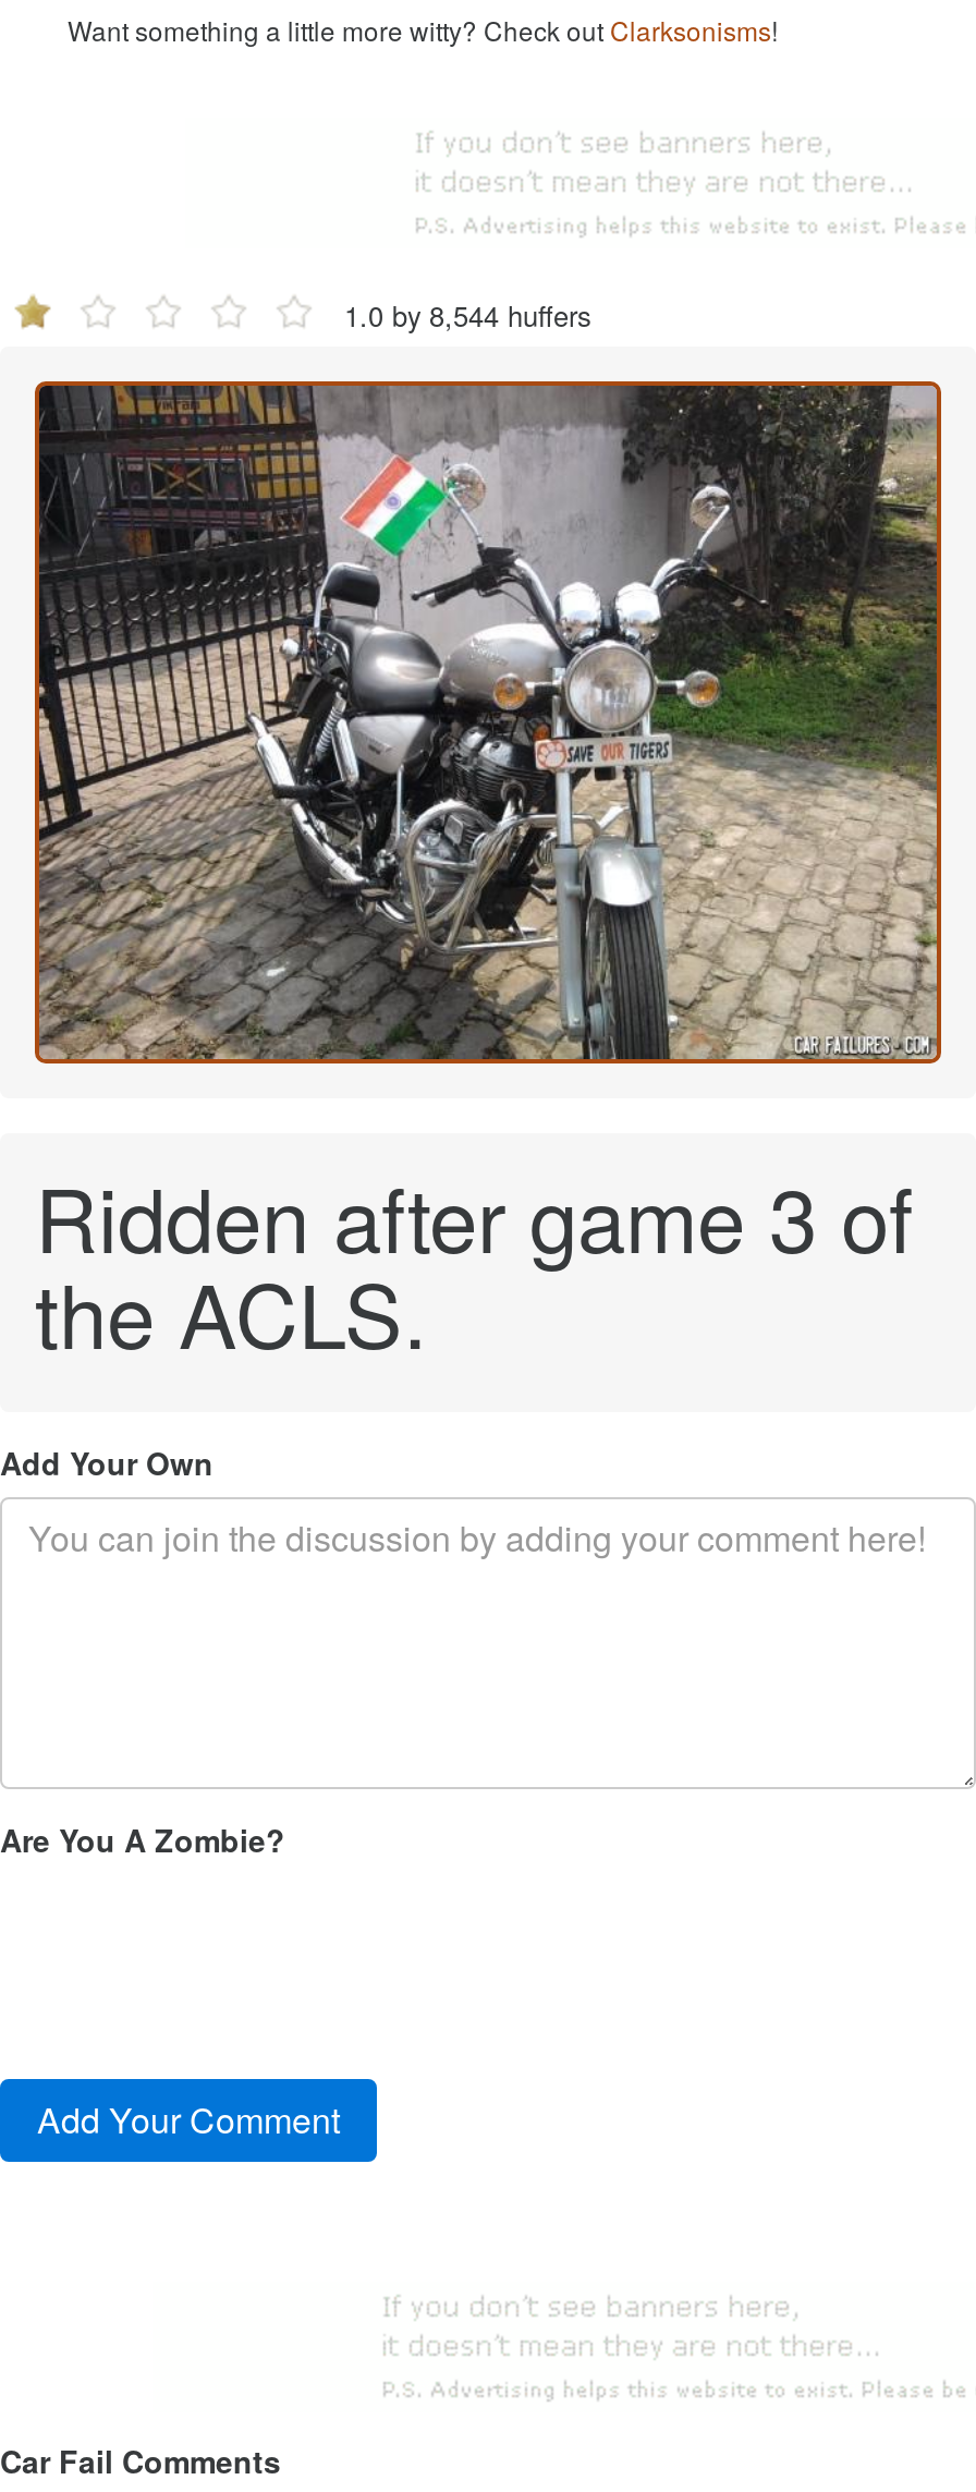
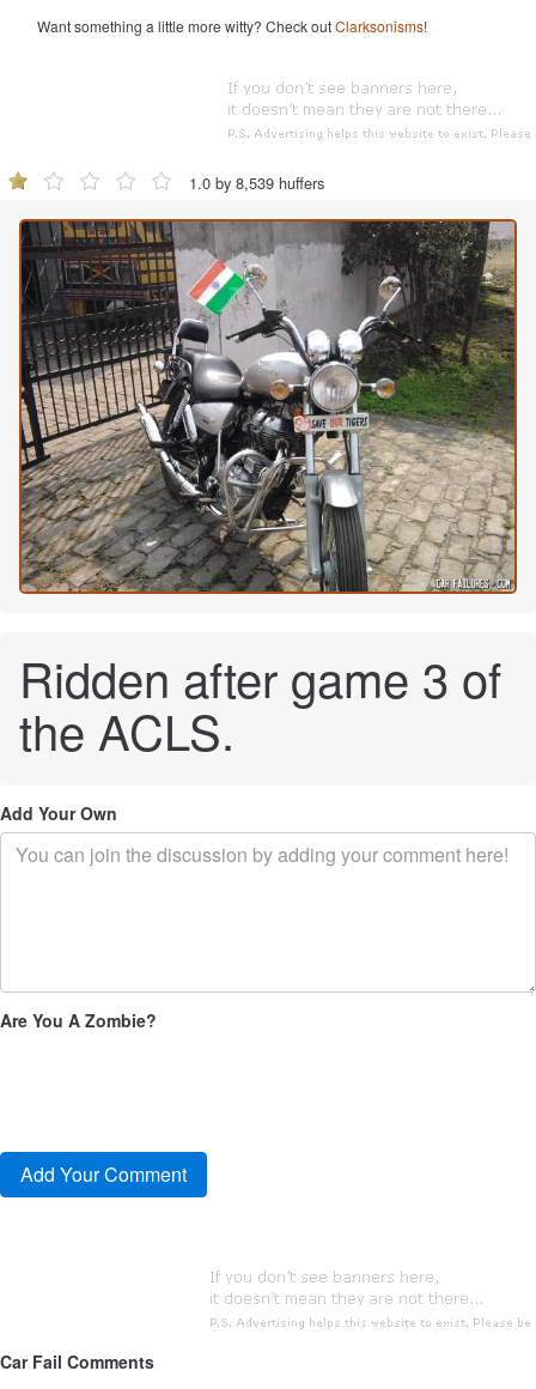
- 1.0 by 8,544 huffers
+ 1.0 by 8,539 huffers
